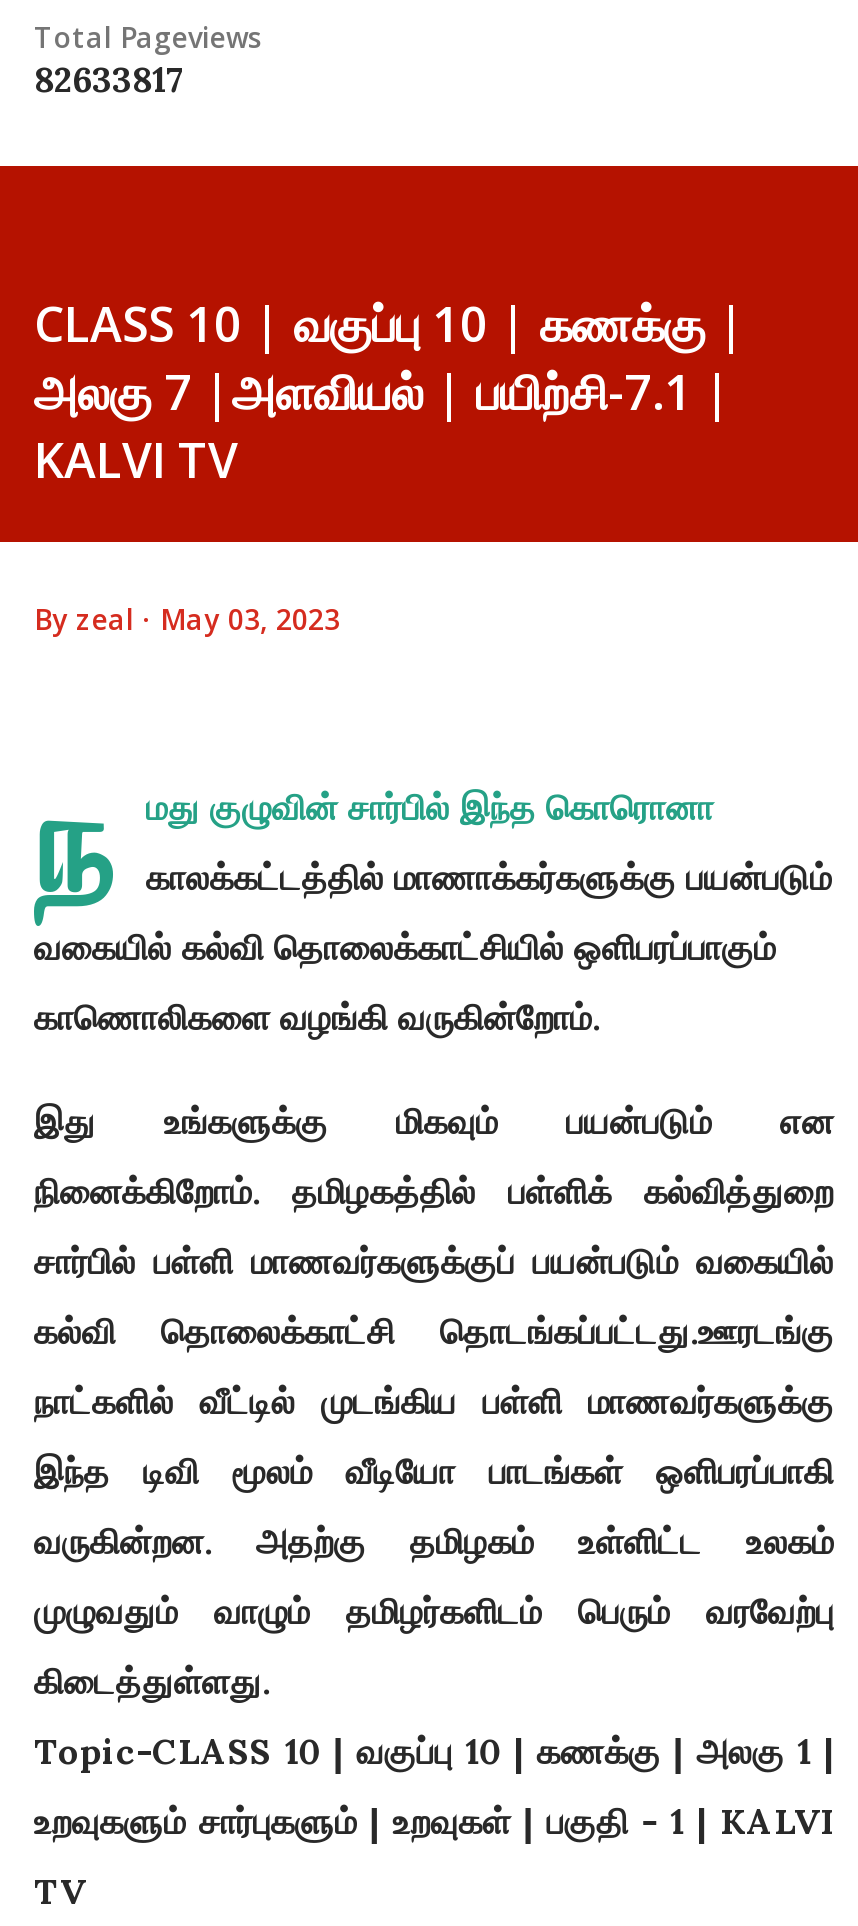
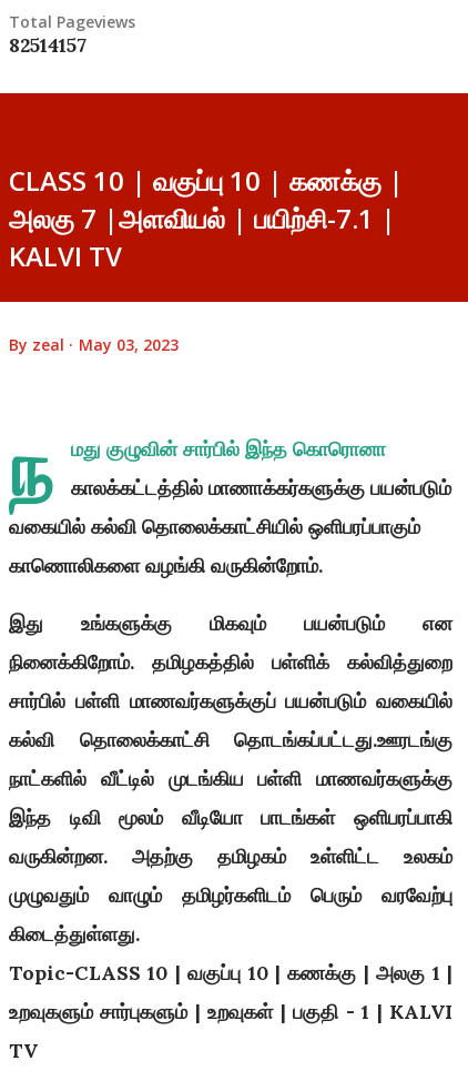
- 82633817
+ 82514157
